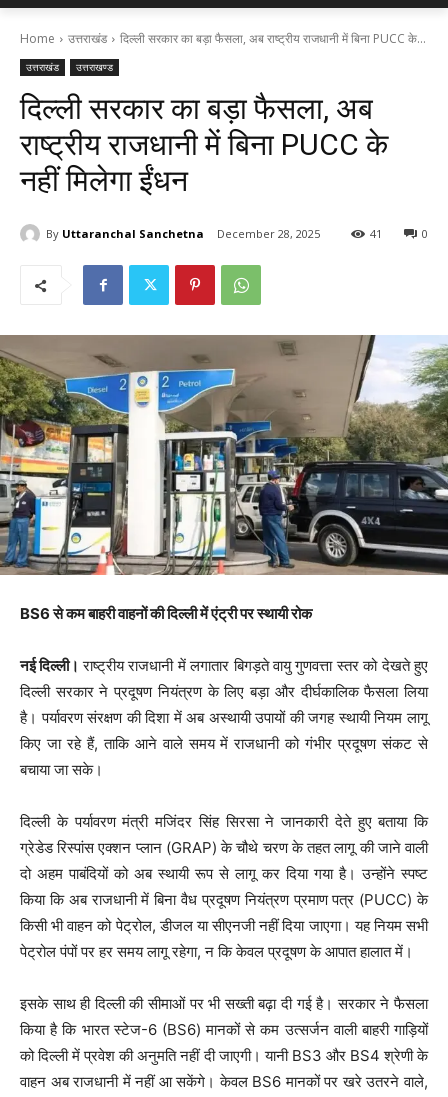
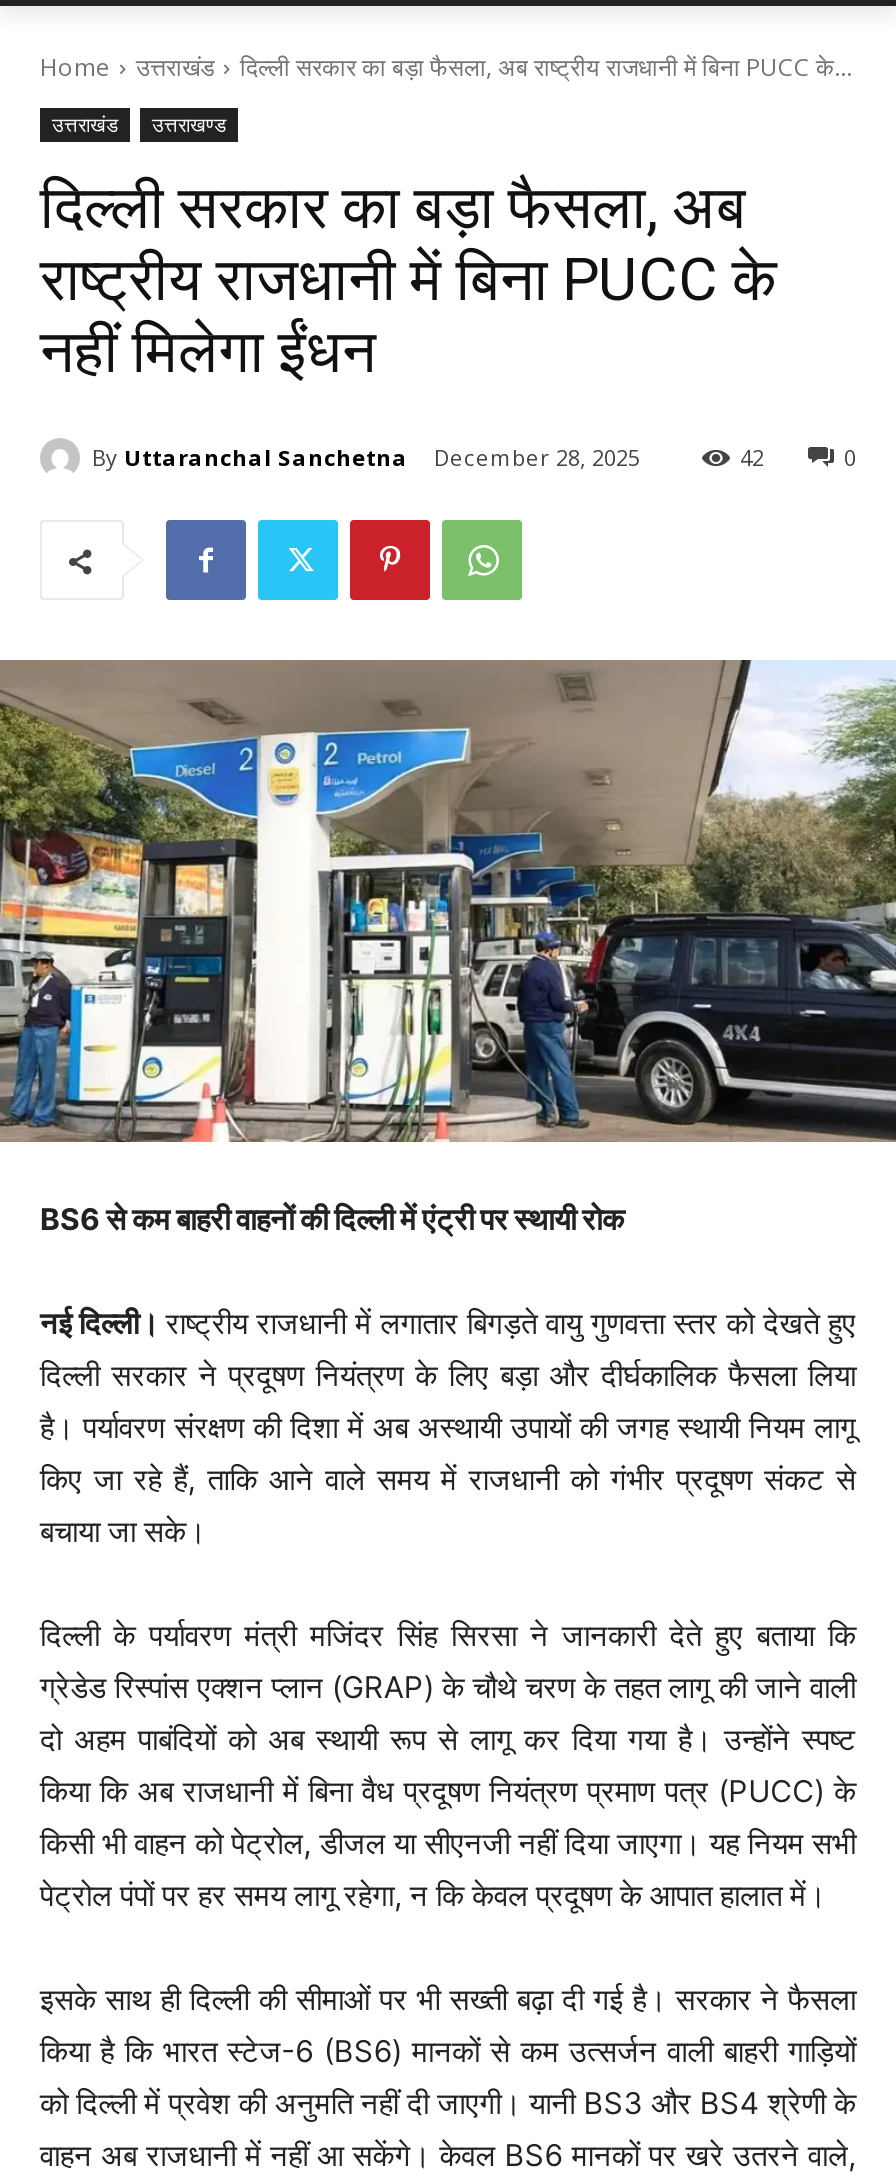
- 41
+ 42
